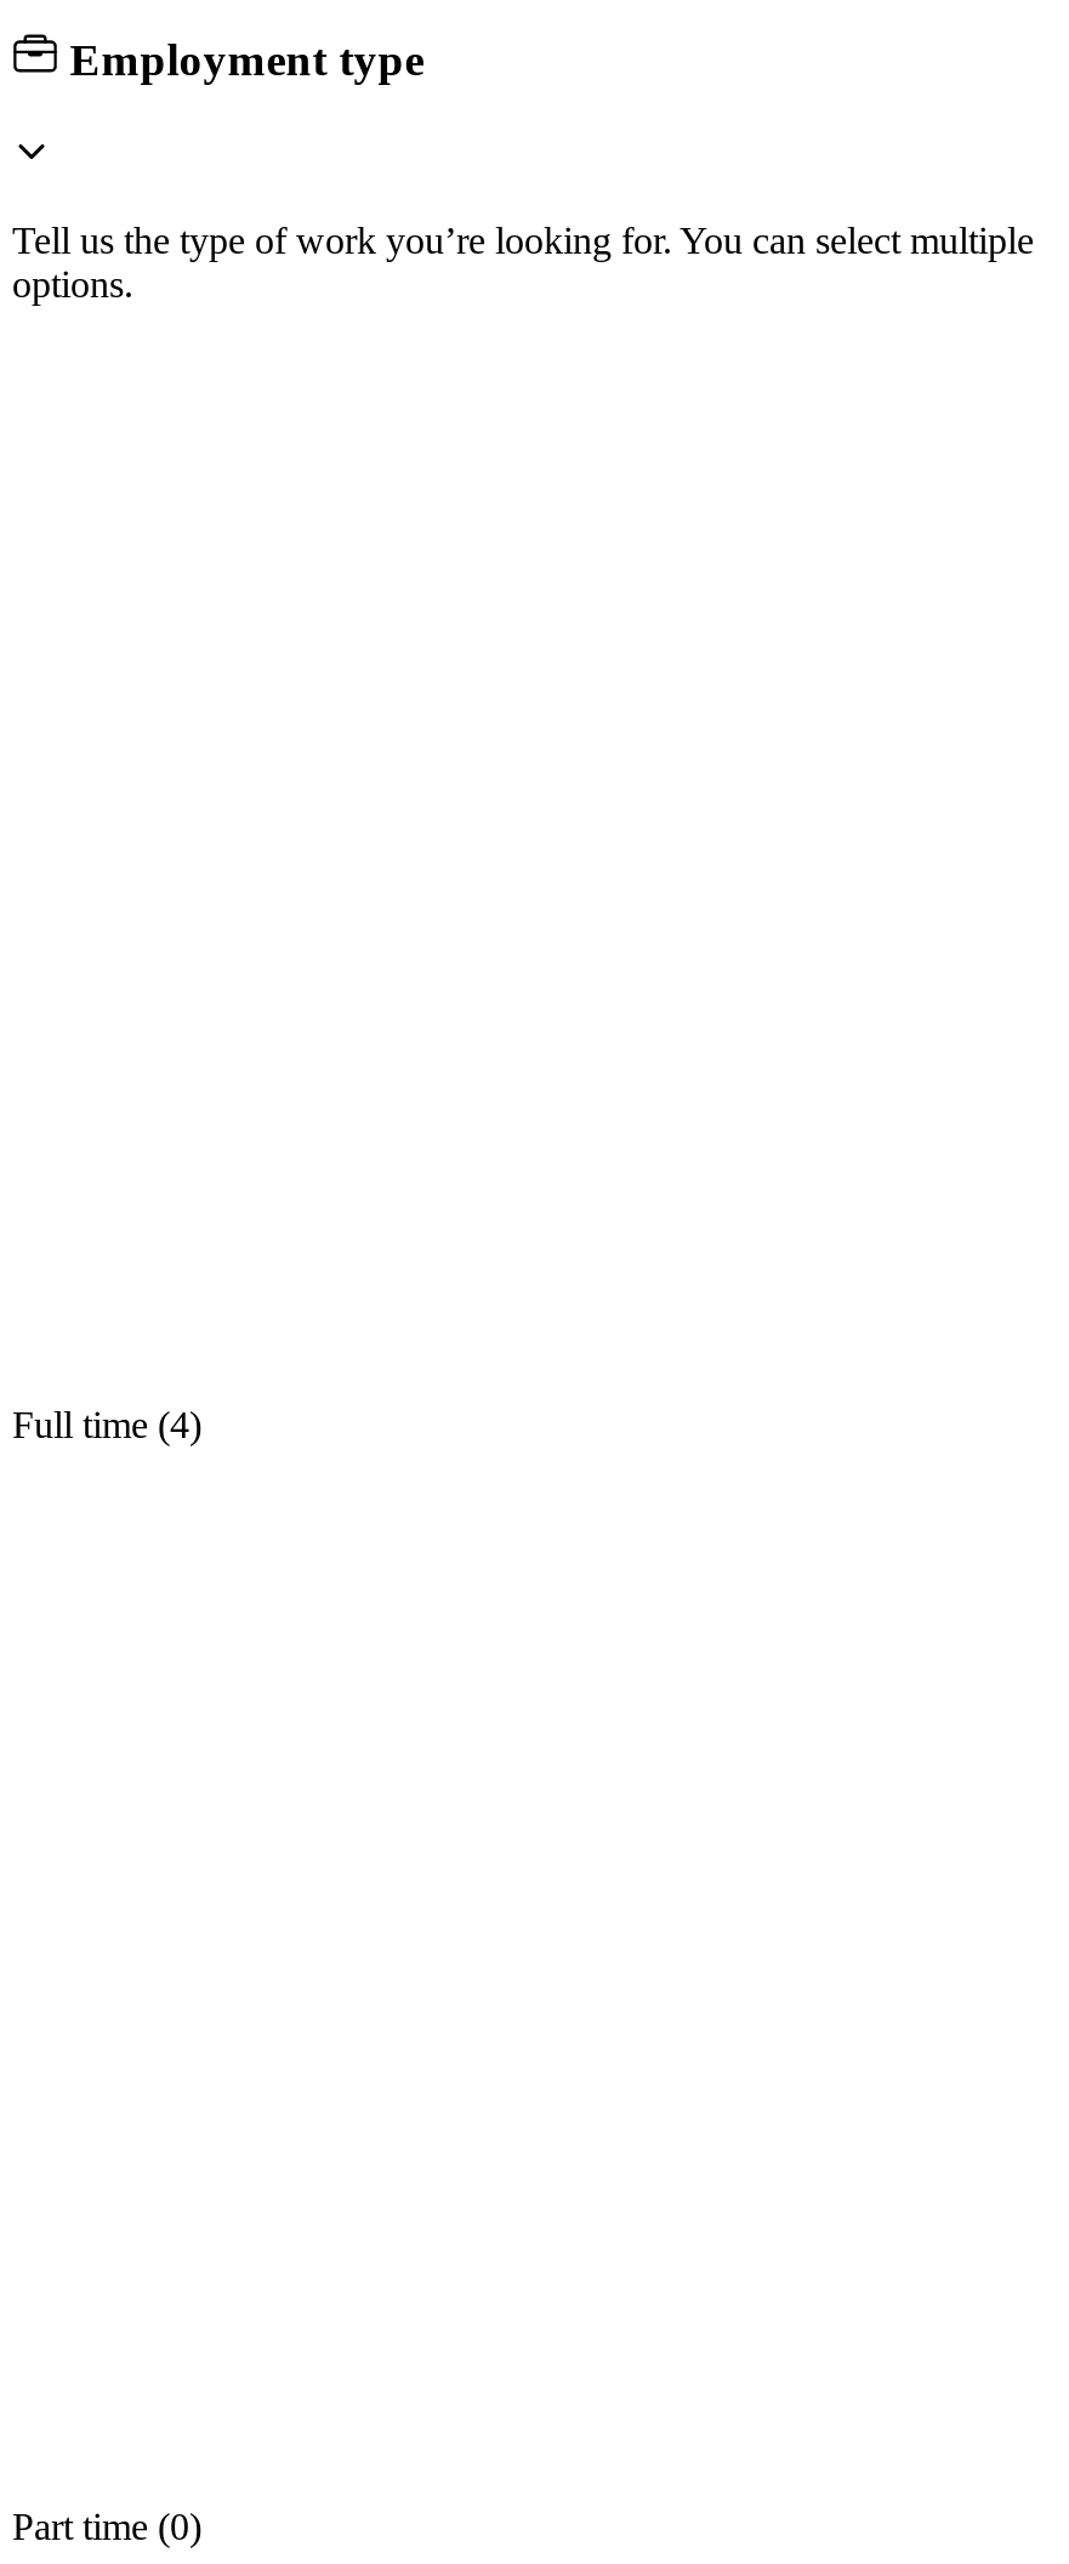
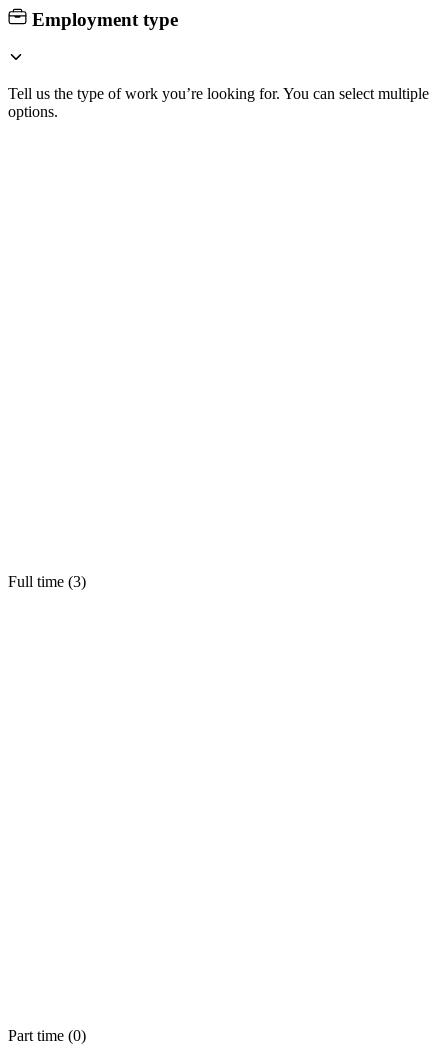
- Full time (4)
+ Full time (3)
